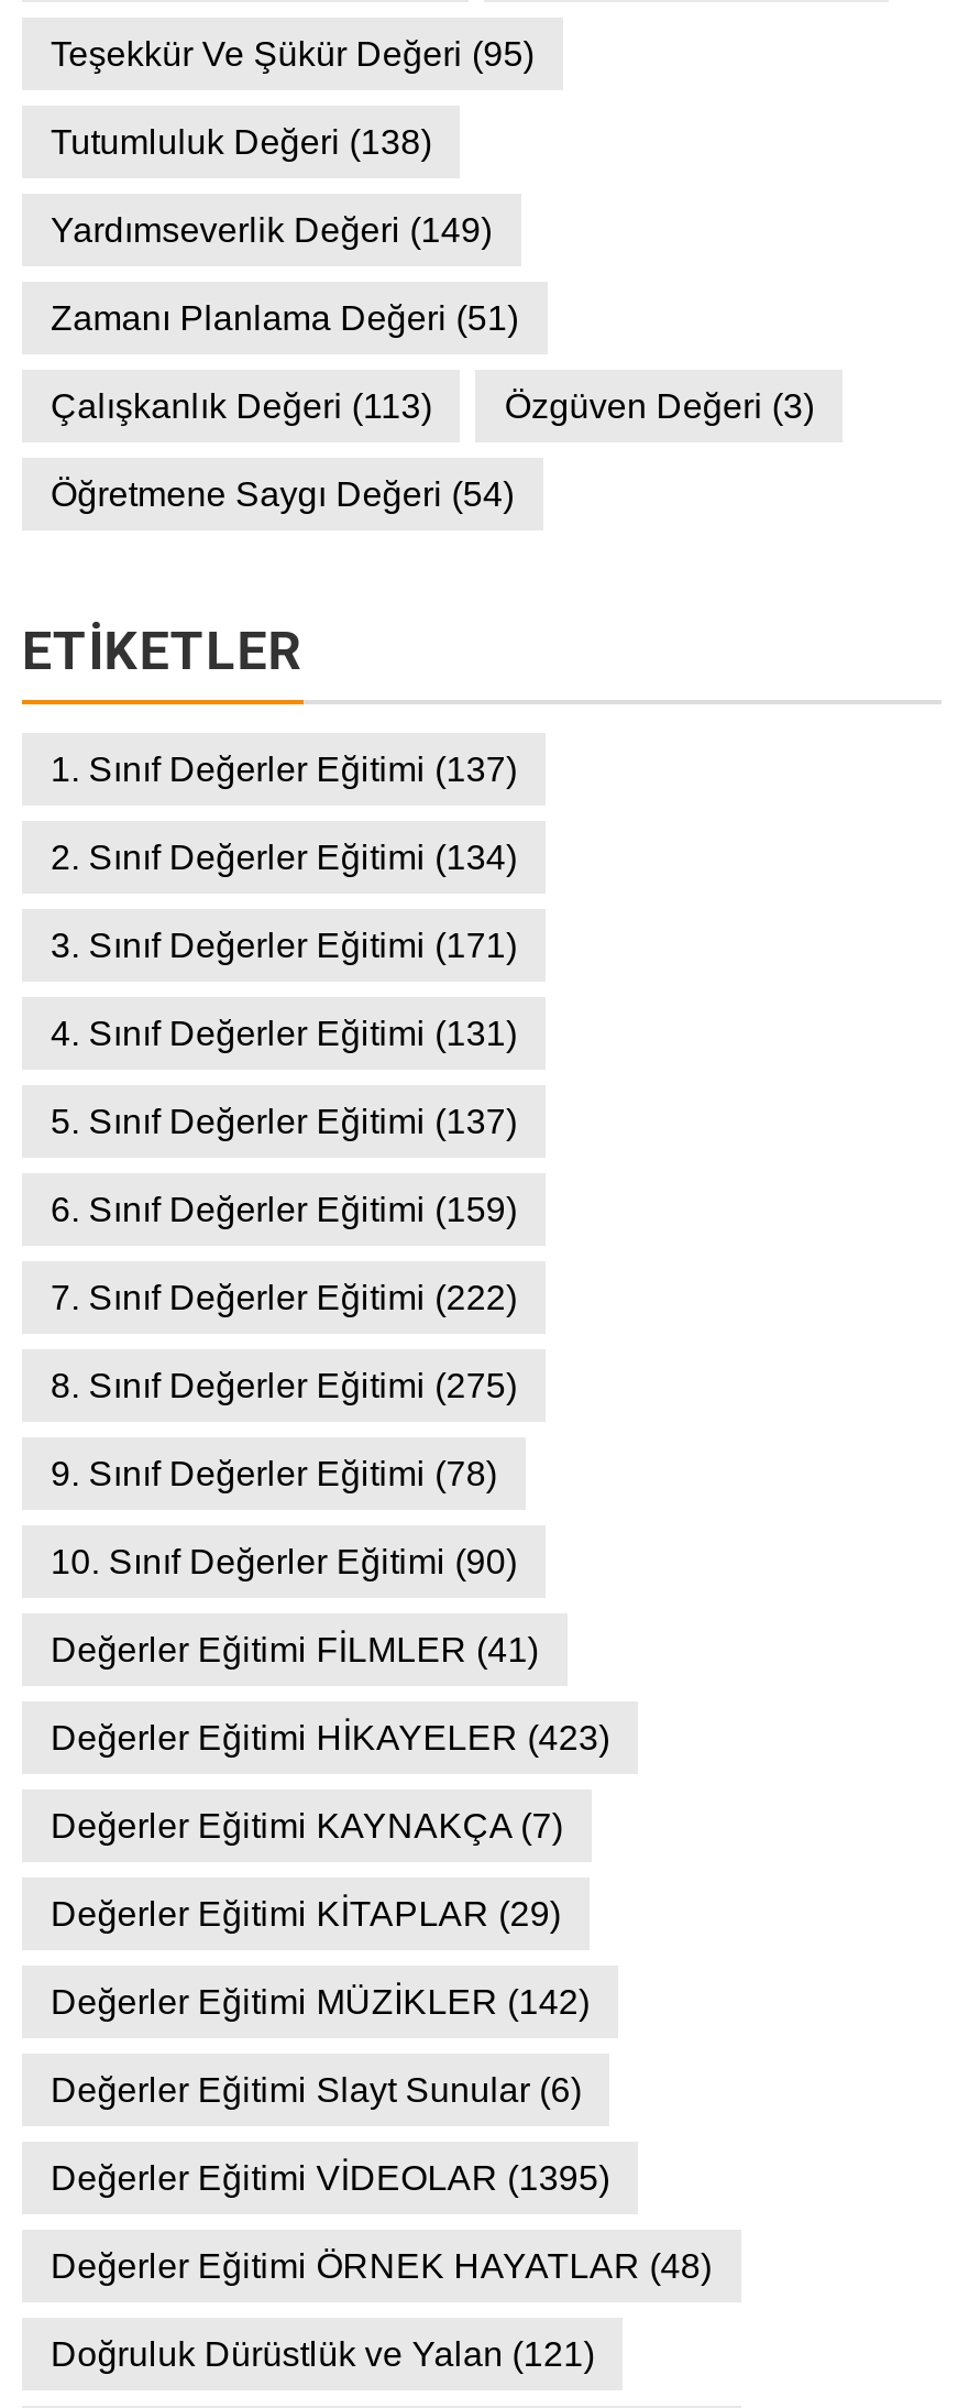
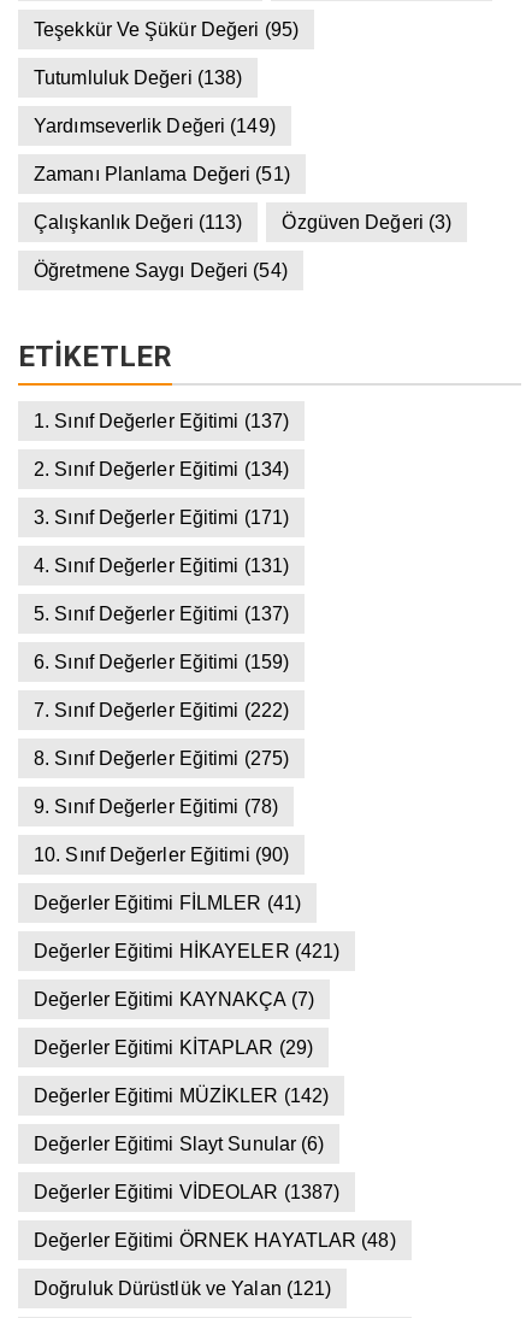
- Değerler Eğitimi HİKAYELER (423)
+ Değerler Eğitimi HİKAYELER (421)

- Değerler Eğitimi VİDEOLAR (1395)
+ Değerler Eğitimi VİDEOLAR (1387)
